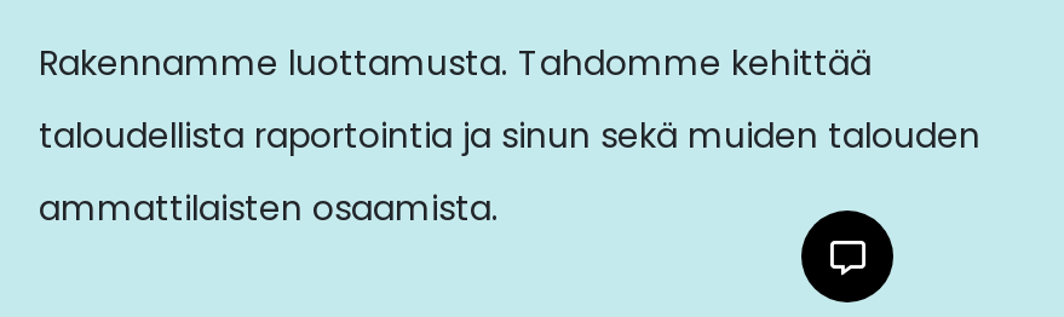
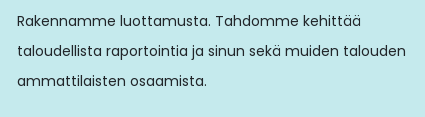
- [image]
